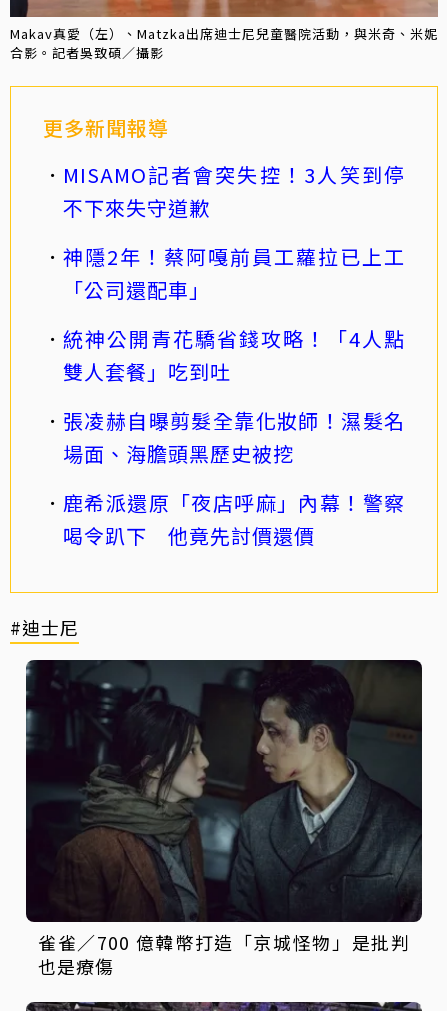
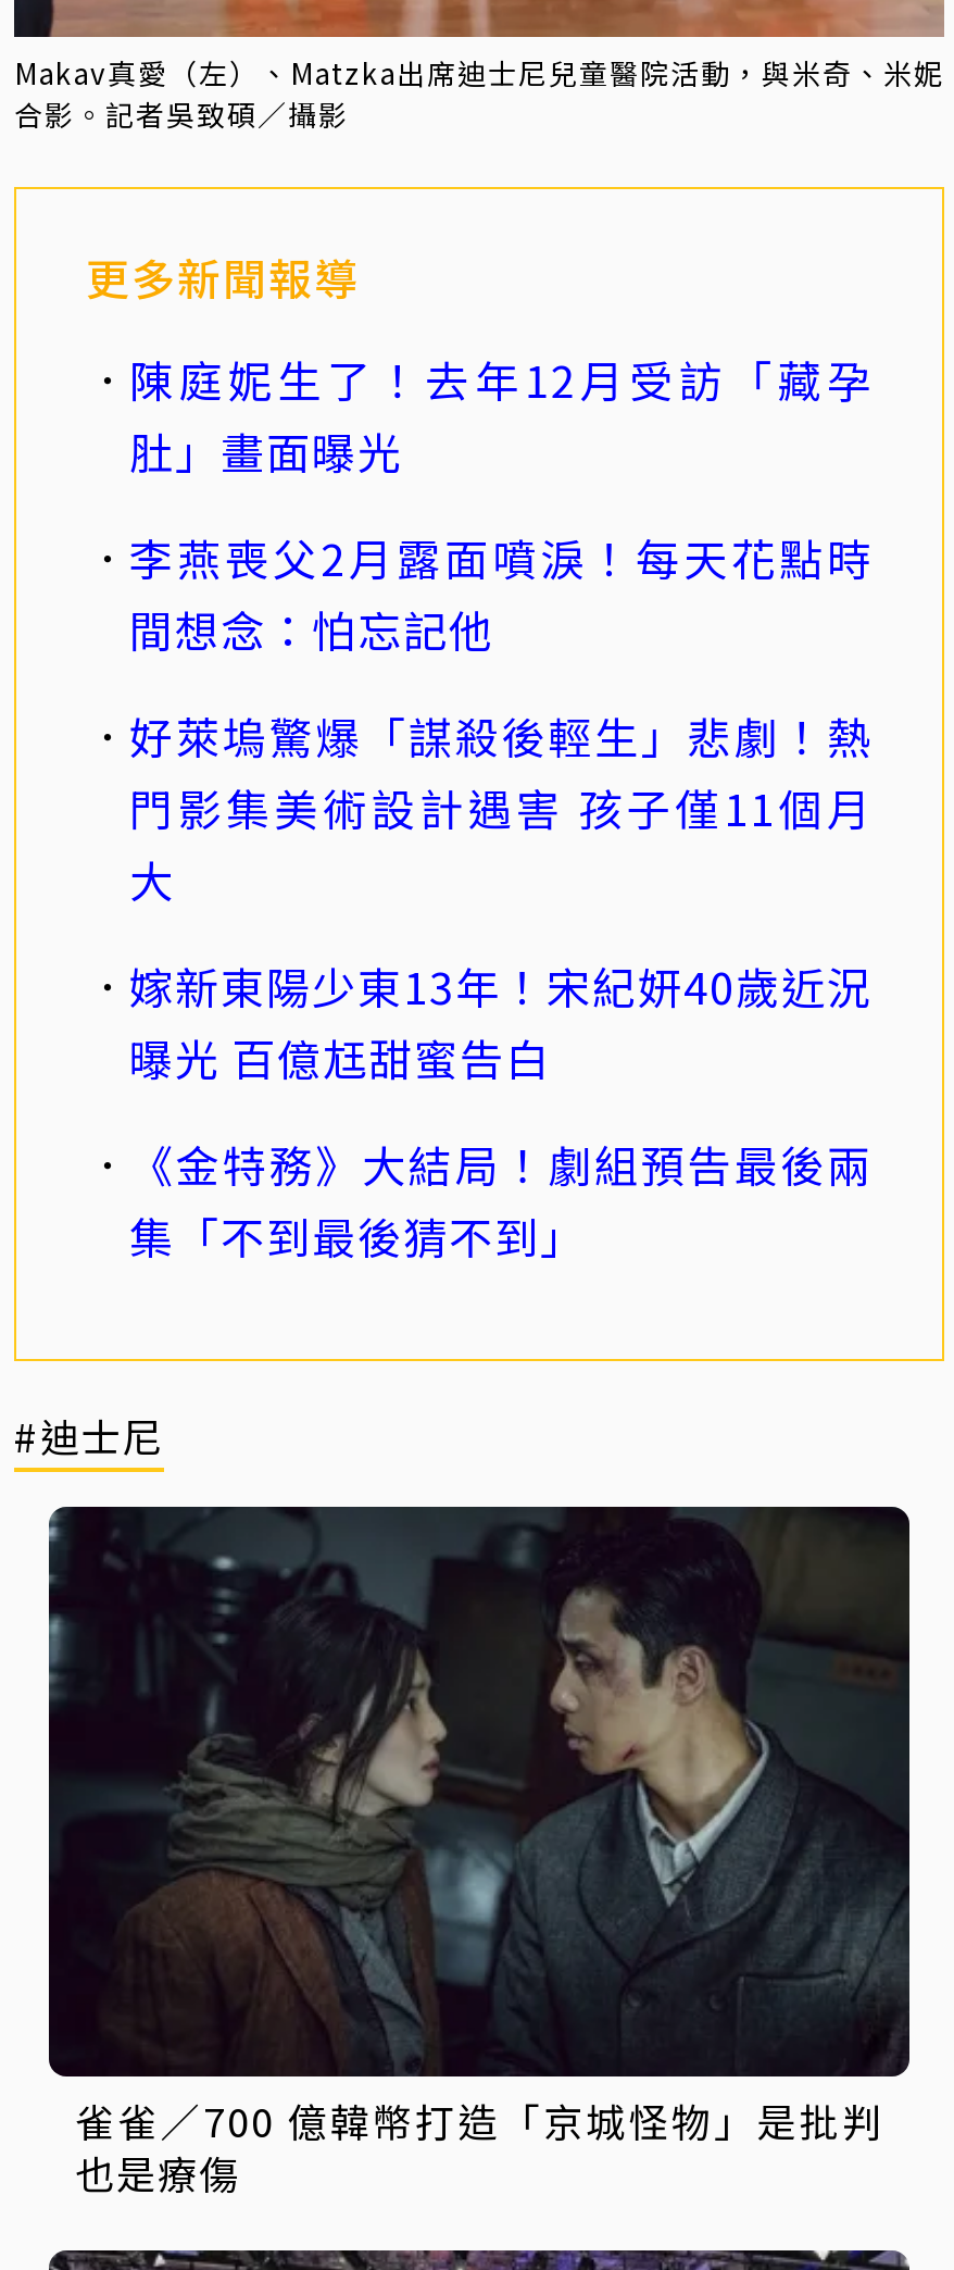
- MISAMO記者會突失控！3人笑到停
- 不下來失守道歉
+ 陳庭妮生了！去年12月受訪「藏孕
+ 肚」畫面曝光

- 神隱2年！蔡阿嘎前員工蘿拉已上工
- 「公司還配車」
+ 李燕喪父2月露面噴淚！每天花點時
+ 間想念：怕忘記他

- 統神公開青花驕省錢攻略！「4人點
- 雙人套餐」吃到吐
+ 好萊塢驚爆「謀殺後輕生」悲劇！熱
+ 門影集美術設計遇害 孩子僅11個月
+ 大

- 張凌赫自曝剪髮全靠化妝師！濕髮名
- 場面、海膽頭黑歷史被挖
+ 嫁新東陽少東13年！宋紀妍40歲近況
+ 曝光 百億尪甜蜜告白

- 鹿希派還原「夜店呼麻」內幕！警察
- 喝令趴下 他竟先討價還價
+ 《金特務》大結局！劇組預告最後兩
+ 集「不到最後猜不到」
